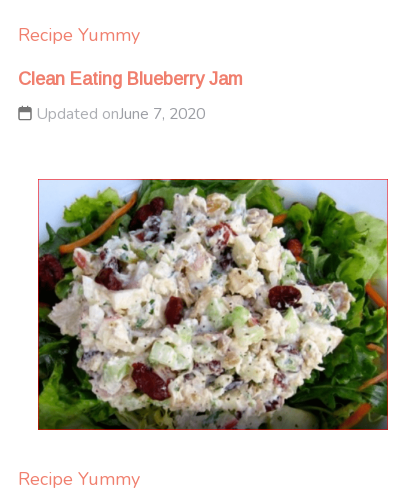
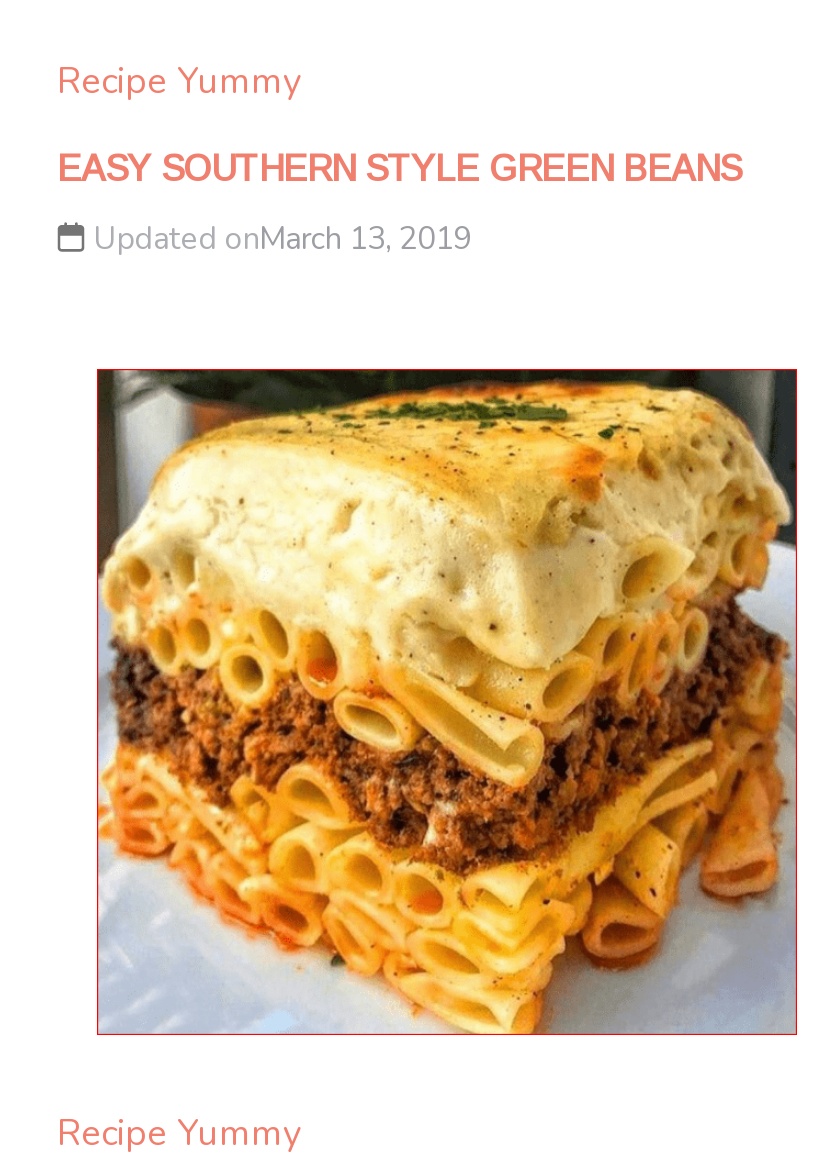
- Clean Eating Blueberry Jam
+ EASY SOUTHERN STYLE GREEN BEANS

- Updated onJune 7, 2020
+ Updated onMarch 13, 2019

- [image]
+ [image]
